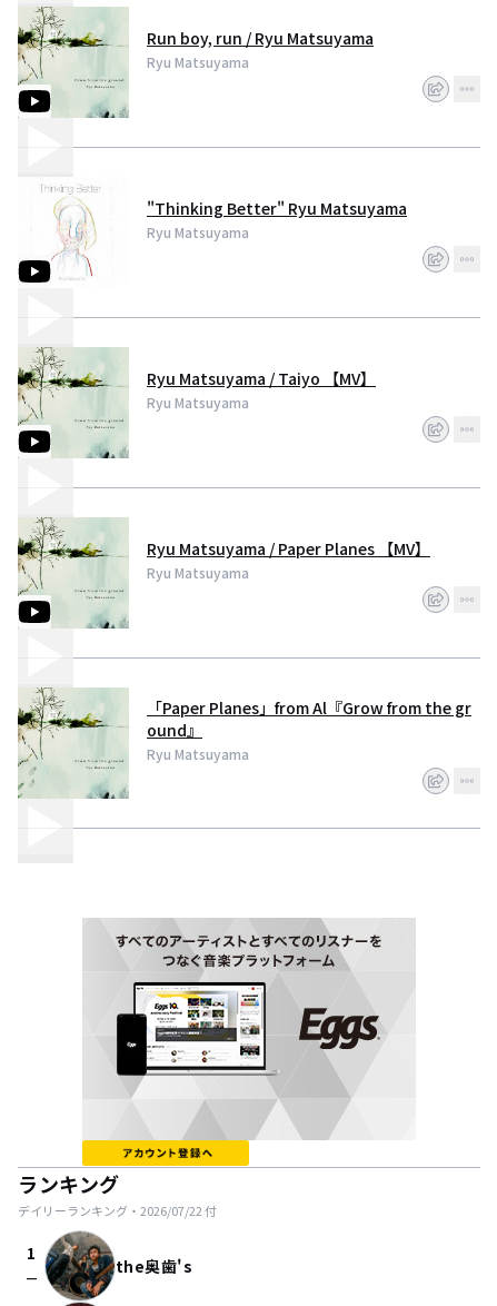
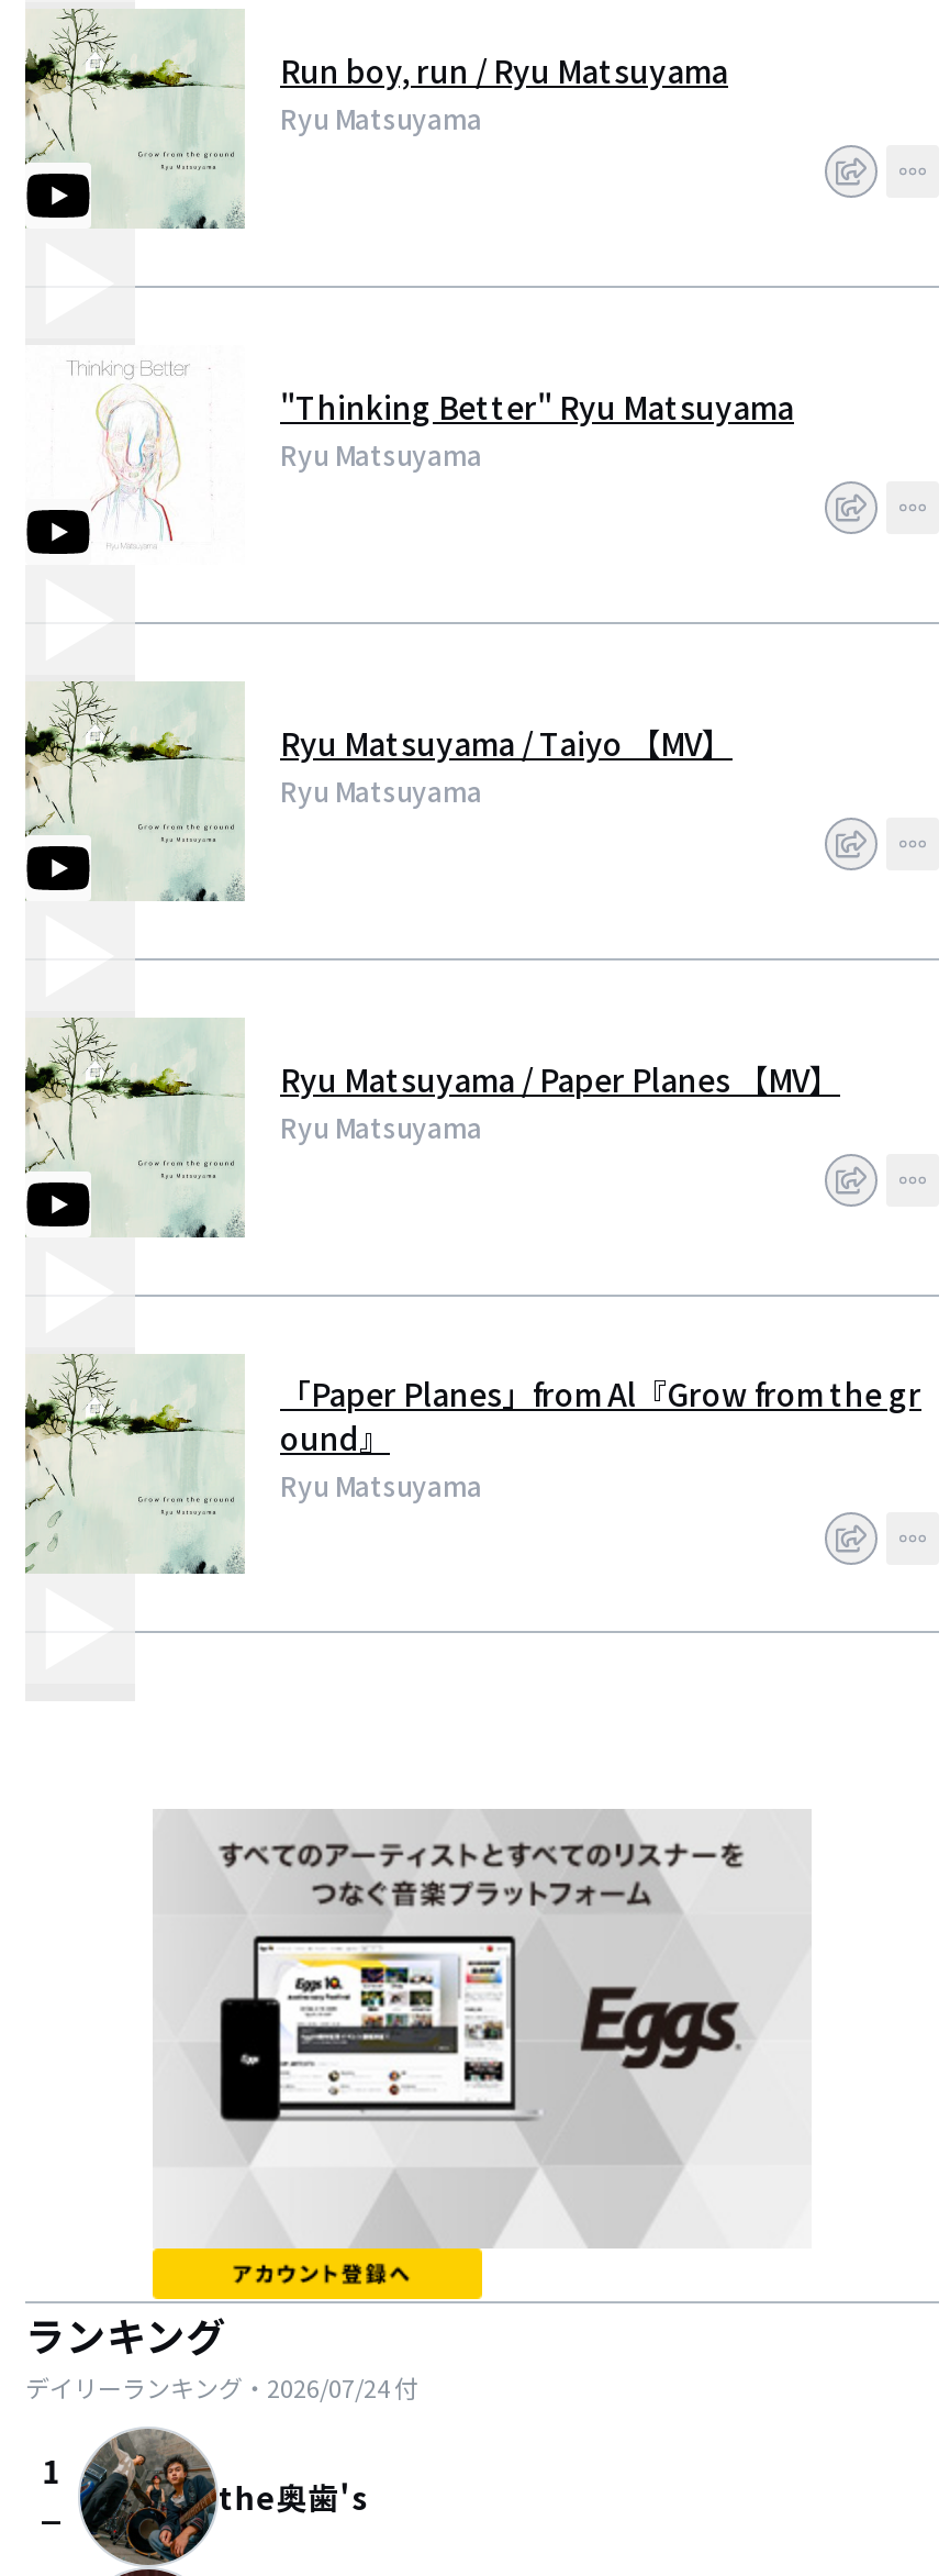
- デイリーランキング・2026/07/22付
+ デイリーランキング・2026/07/24付
